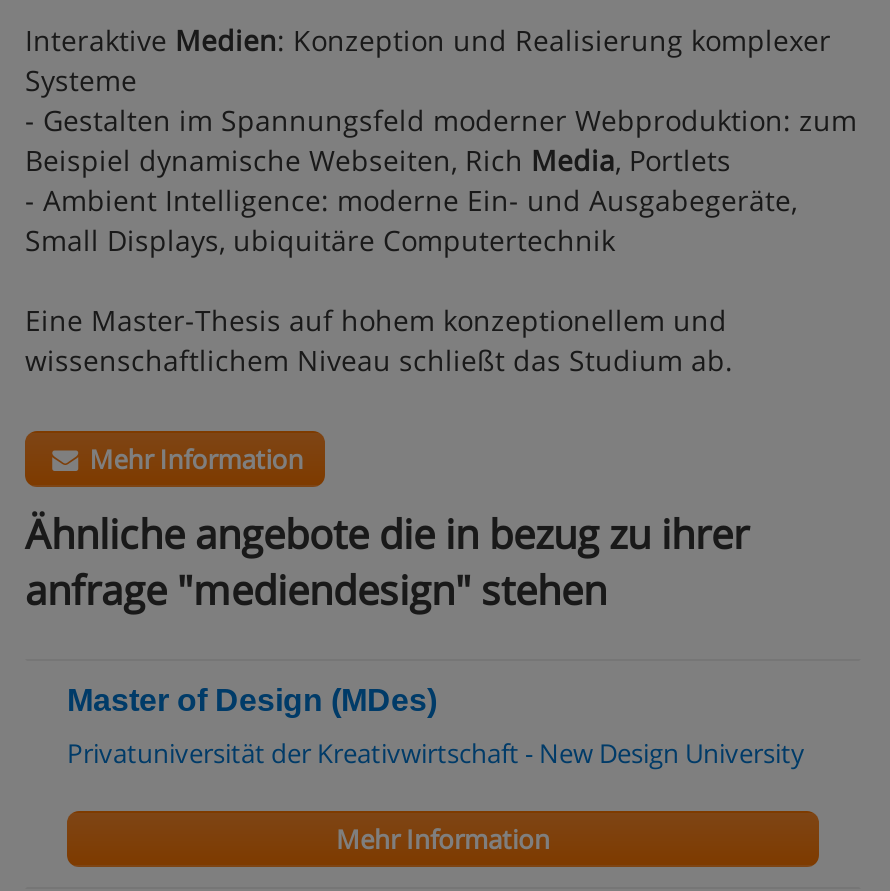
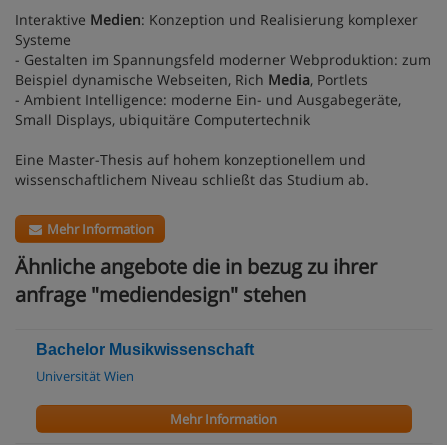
- Master of Design (MDes)
+ Bachelor Musikwissenschaft

- Privatuniversität der Kreativwirtschaft - New Design University
+ Universität Wien
